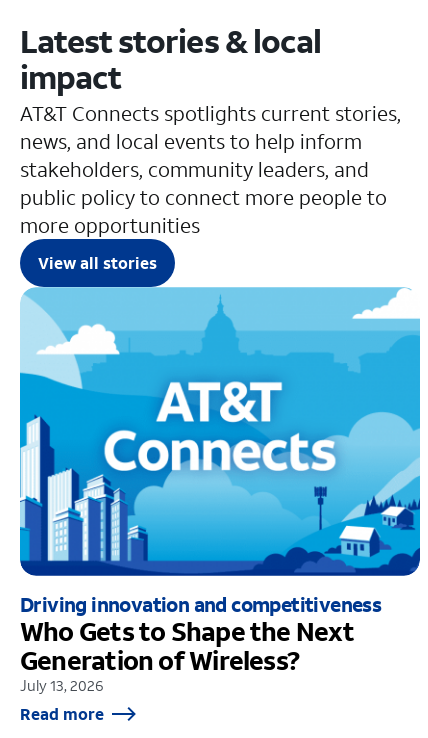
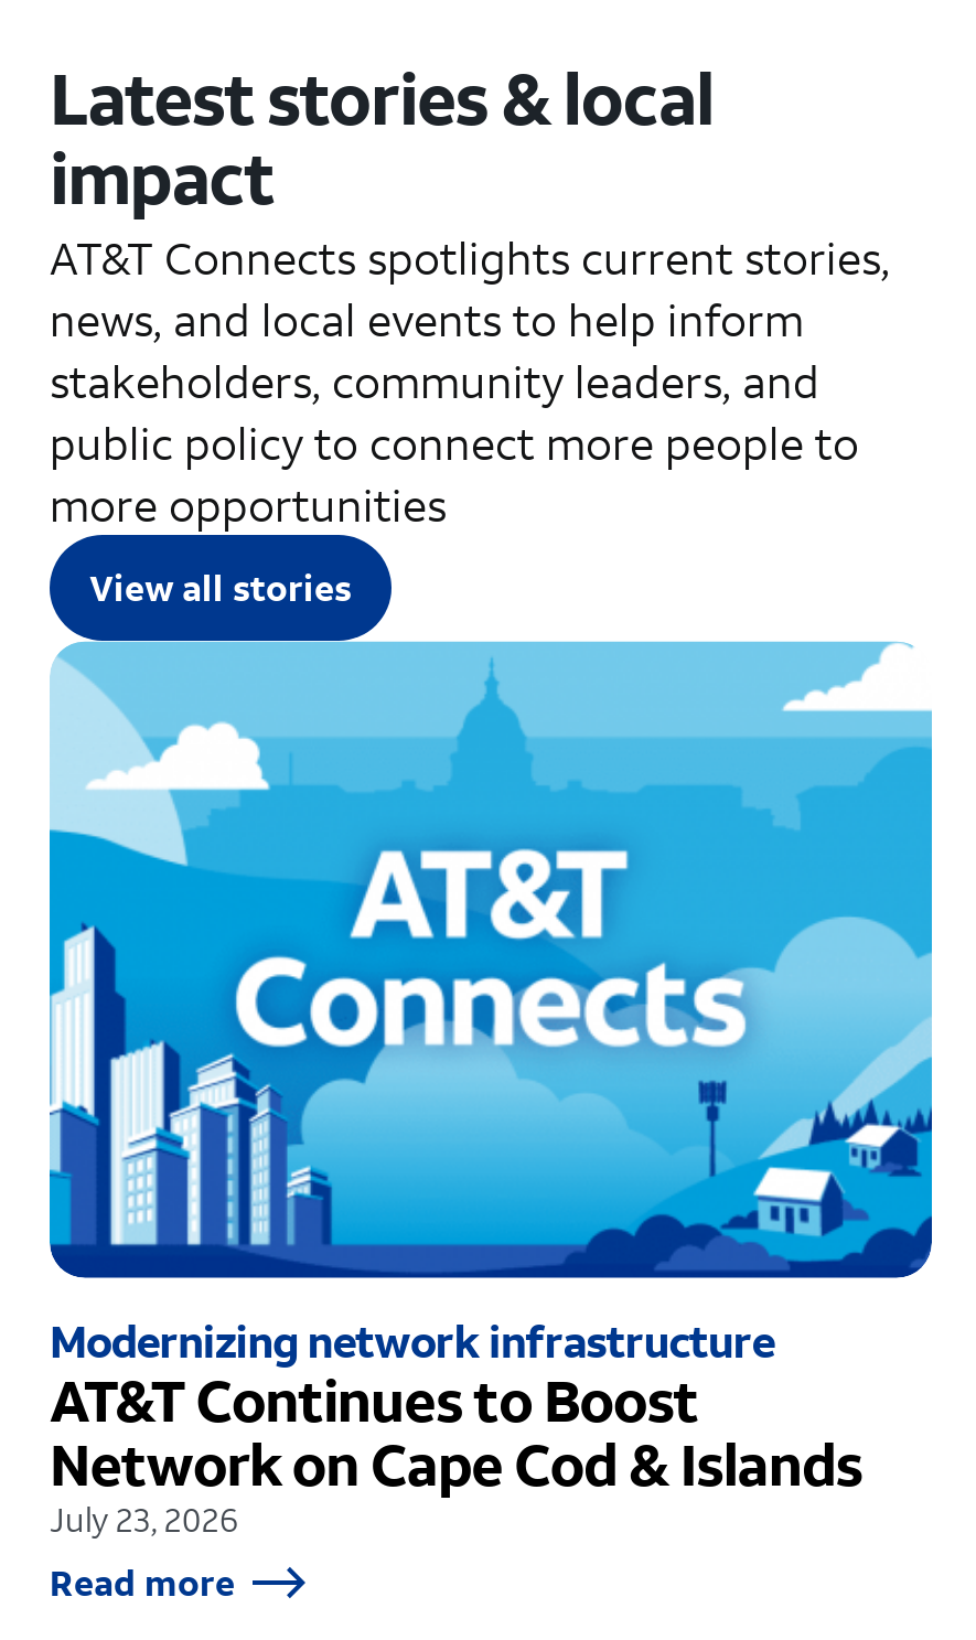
- Driving innovation and competitiveness
- Who Gets to Shape the Next
- Generation of Wireless?
- July 13, 2026
+ Modernizing network infrastructure
+ AT&T Continues to Boost
+ Network on Cape Cod & Islands
+ July 23, 2026
